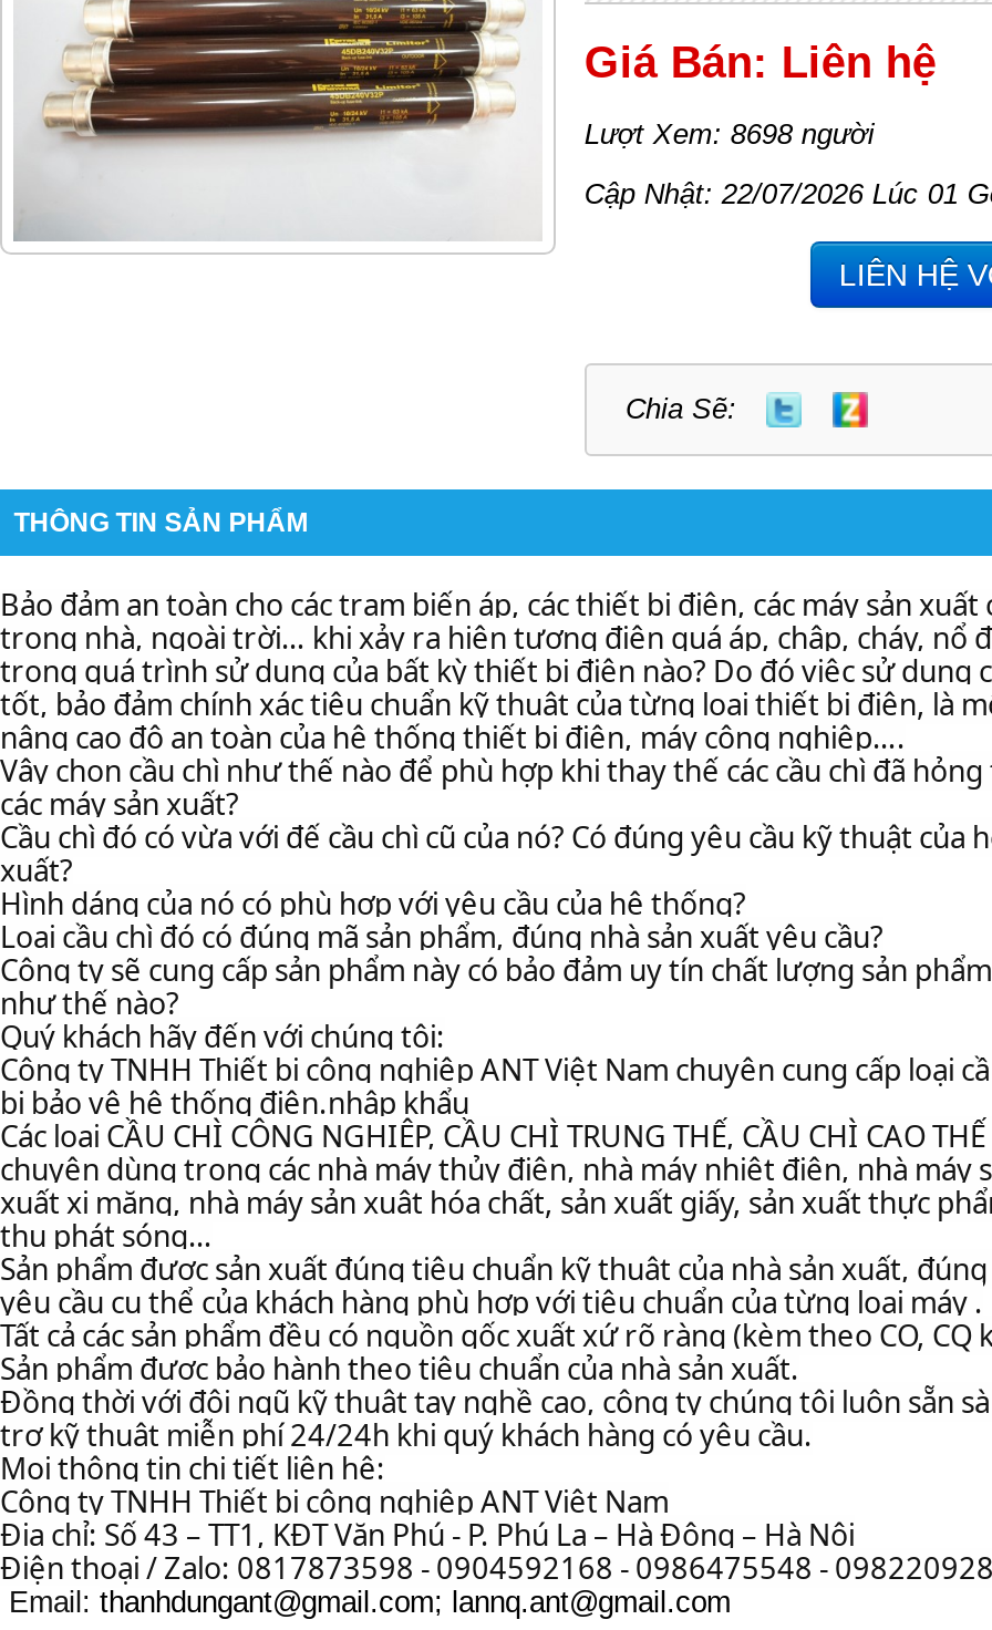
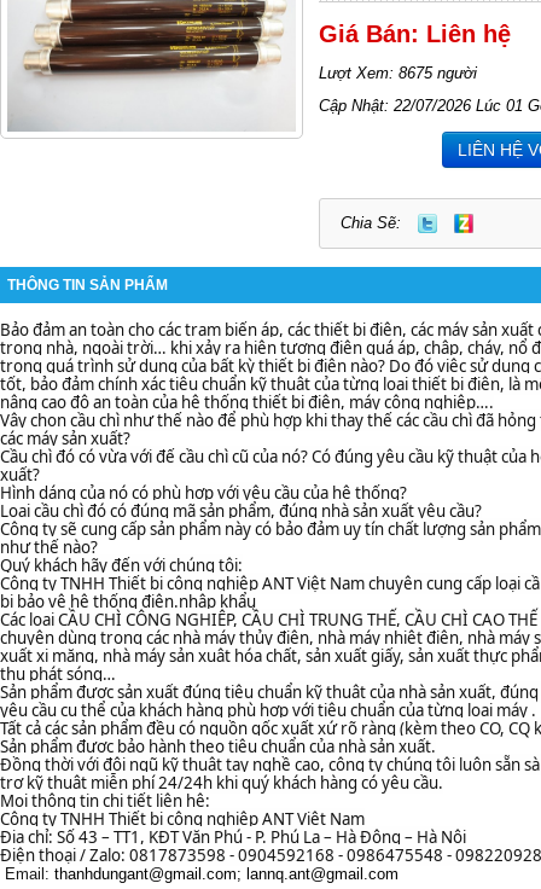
- Lượt Xem: 8698 người
+ Lượt Xem: 8675 người
